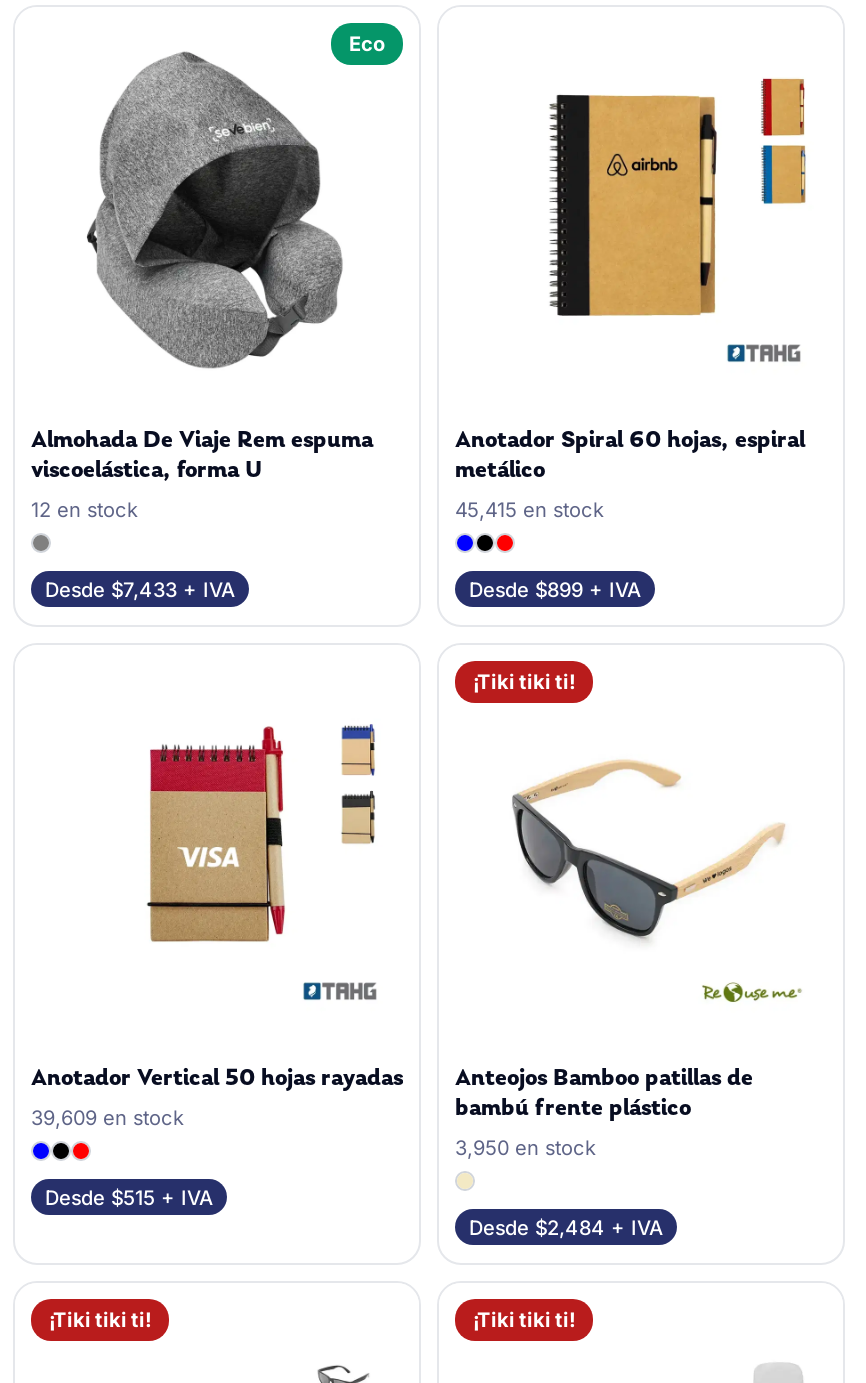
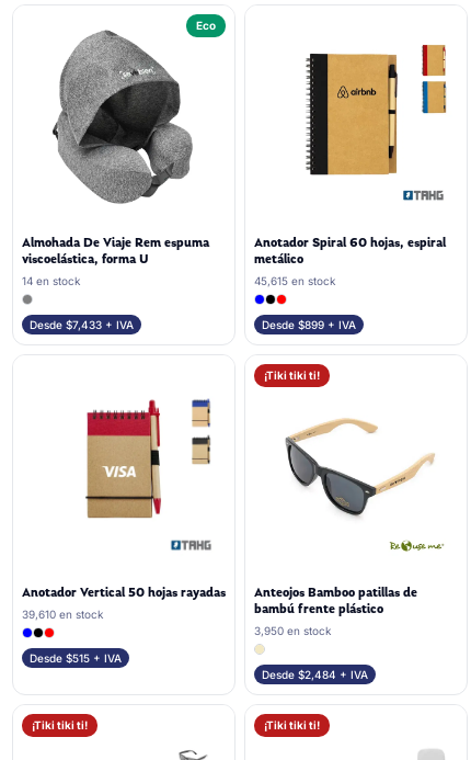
- 12 en stock
+ 14 en stock

- 45,415 en stock
+ 45,615 en stock

- 39,609 en stock
+ 39,610 en stock
